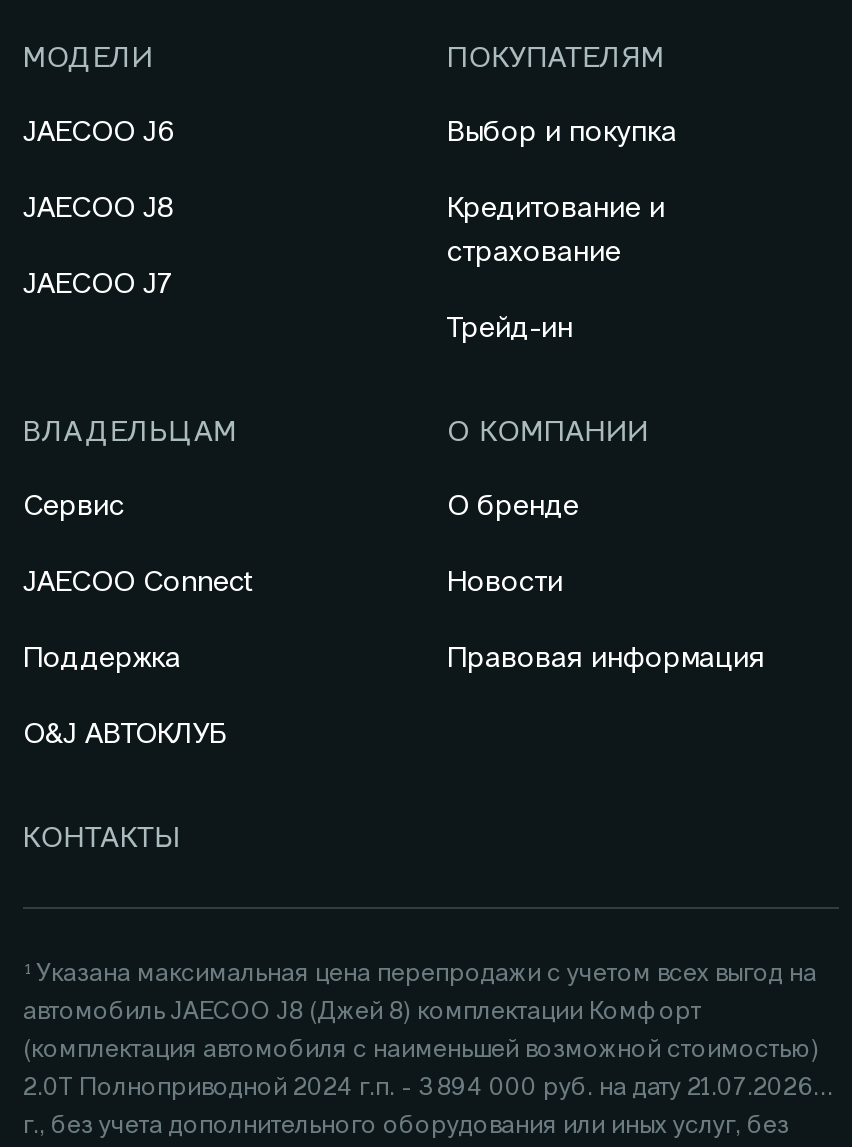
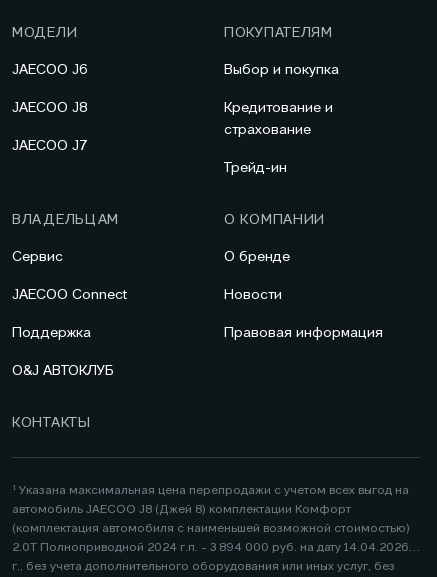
- 2.0Т Полноприводной 2024 г.п. - 3 894 000 руб. на дату 21.07.2026
+ 2.0Т Полноприводной 2024 г.п. - 3 894 000 руб. на дату 14.04.2026
